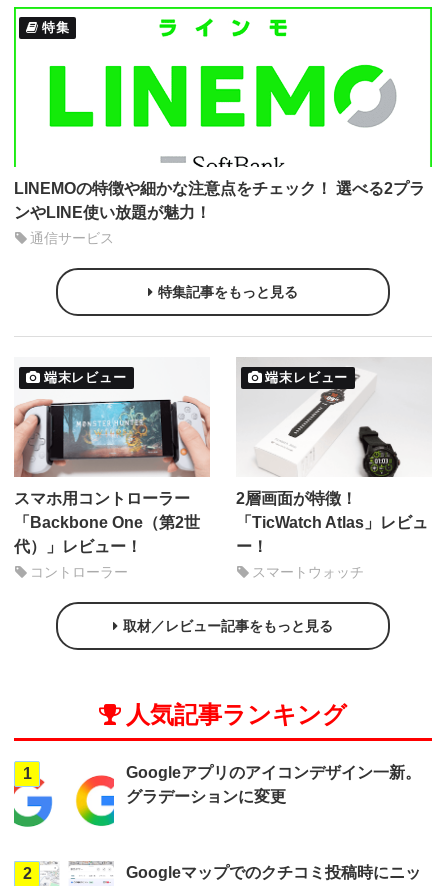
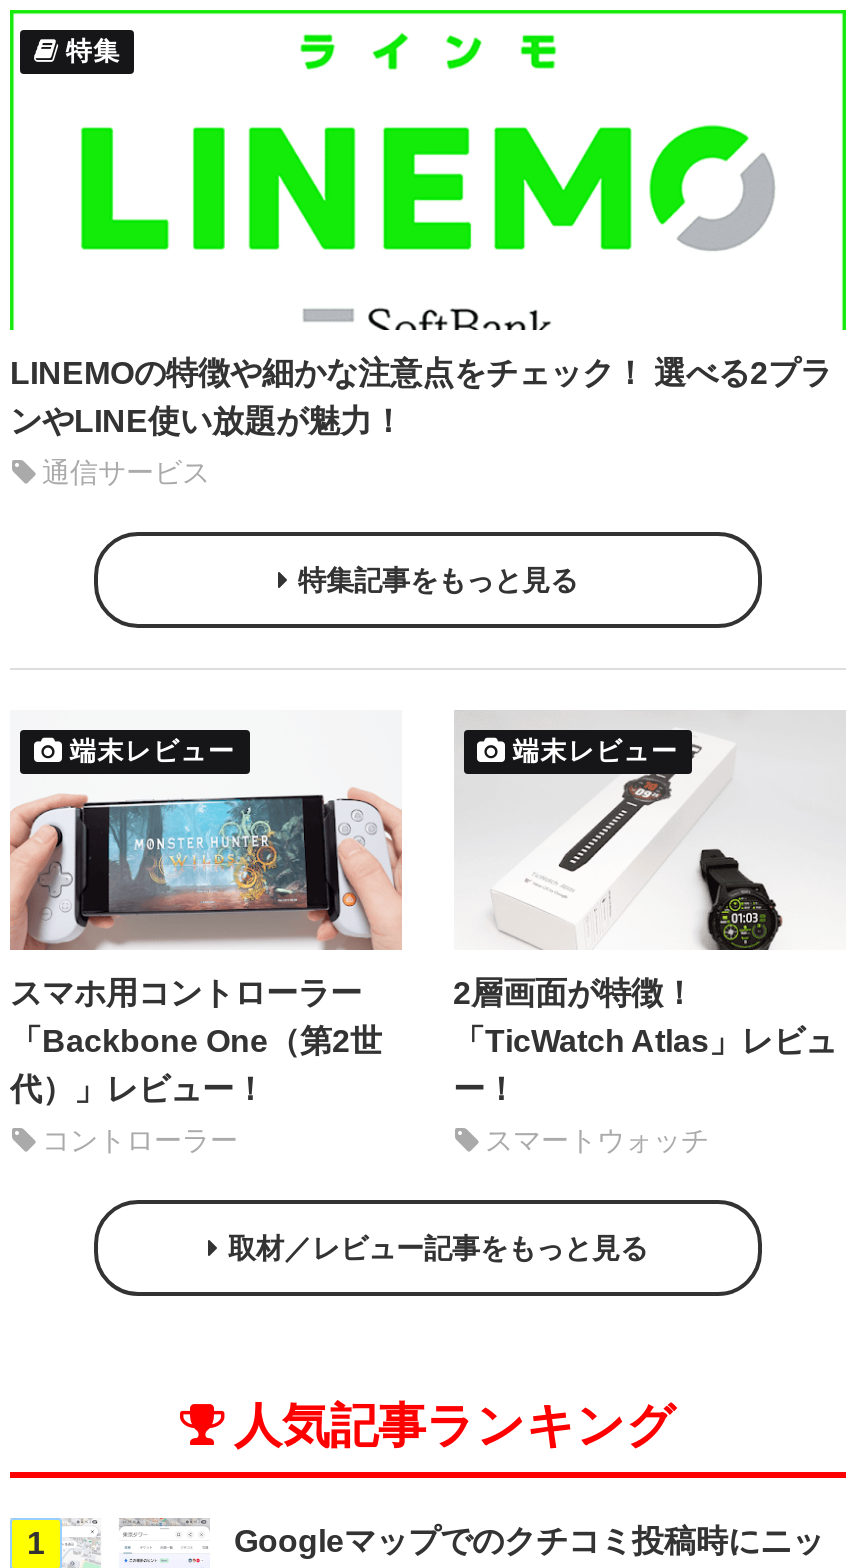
- [image]
- Googleアプリのアイコンデザイン一新。
- グラデーションに変更

- [image]
- 2
